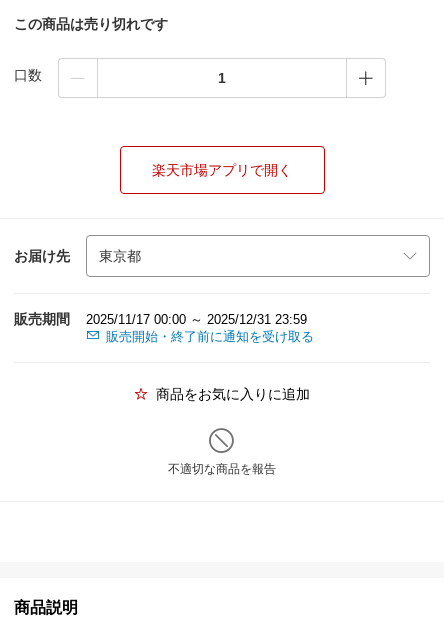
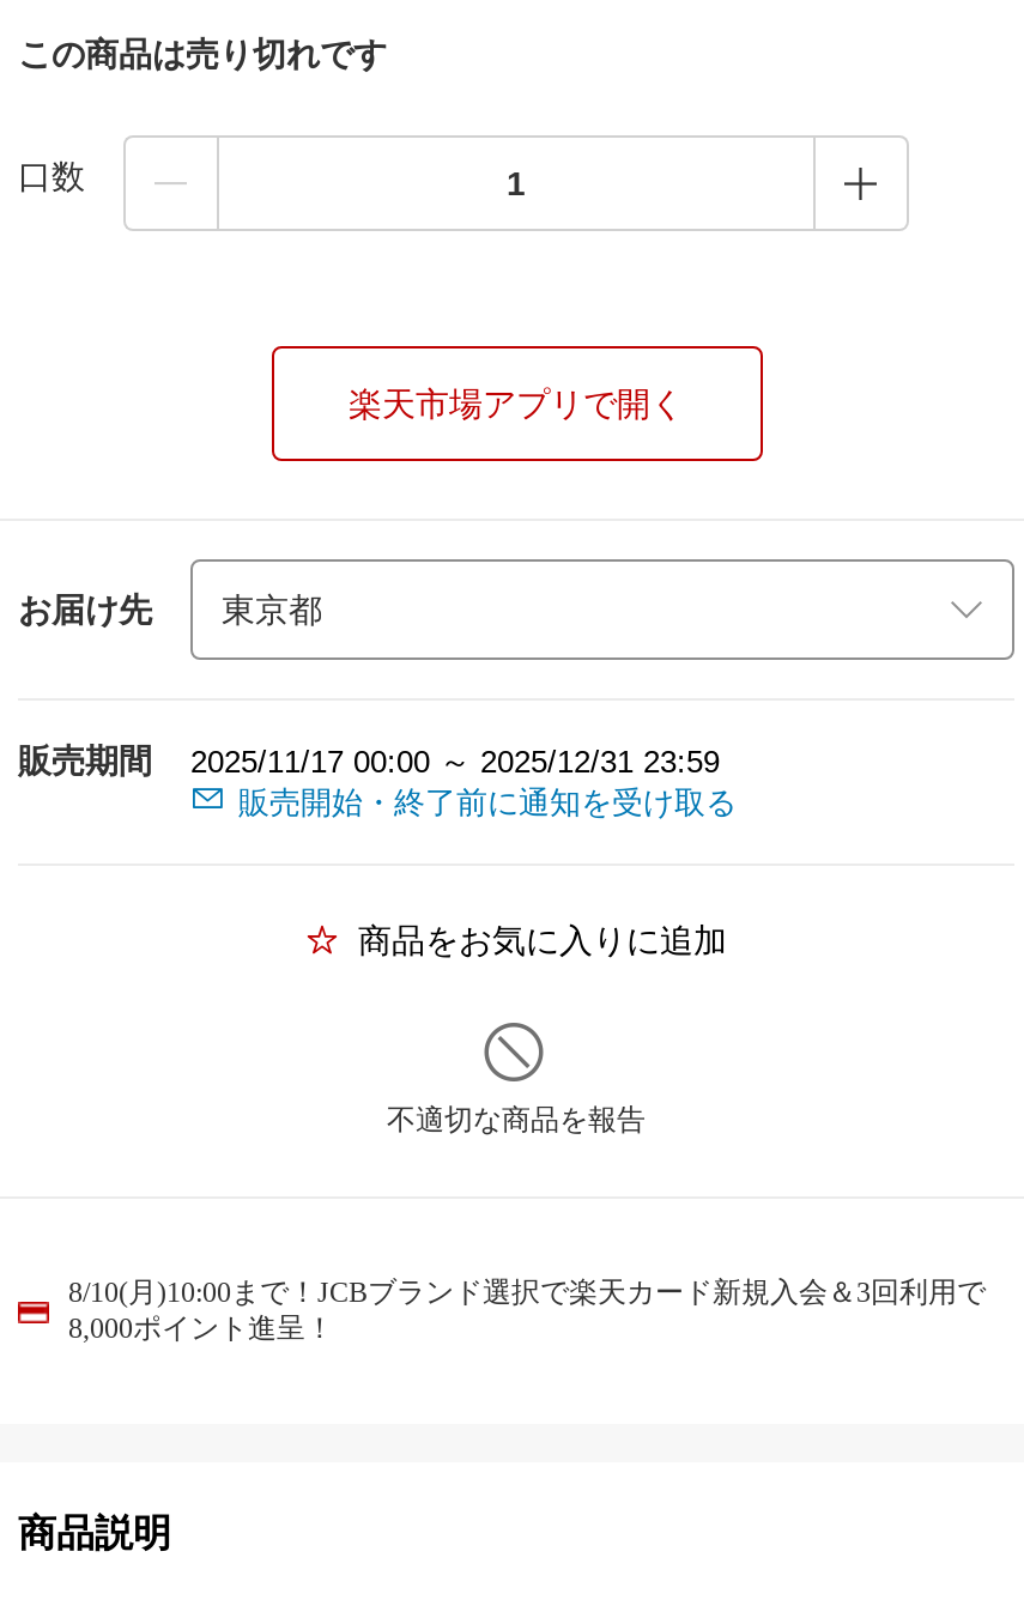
+ 8/10(月)10:00まで！JCBブランド選択で楽天カード新規入会＆3回利用で
+ 8,000ポイント進呈！
